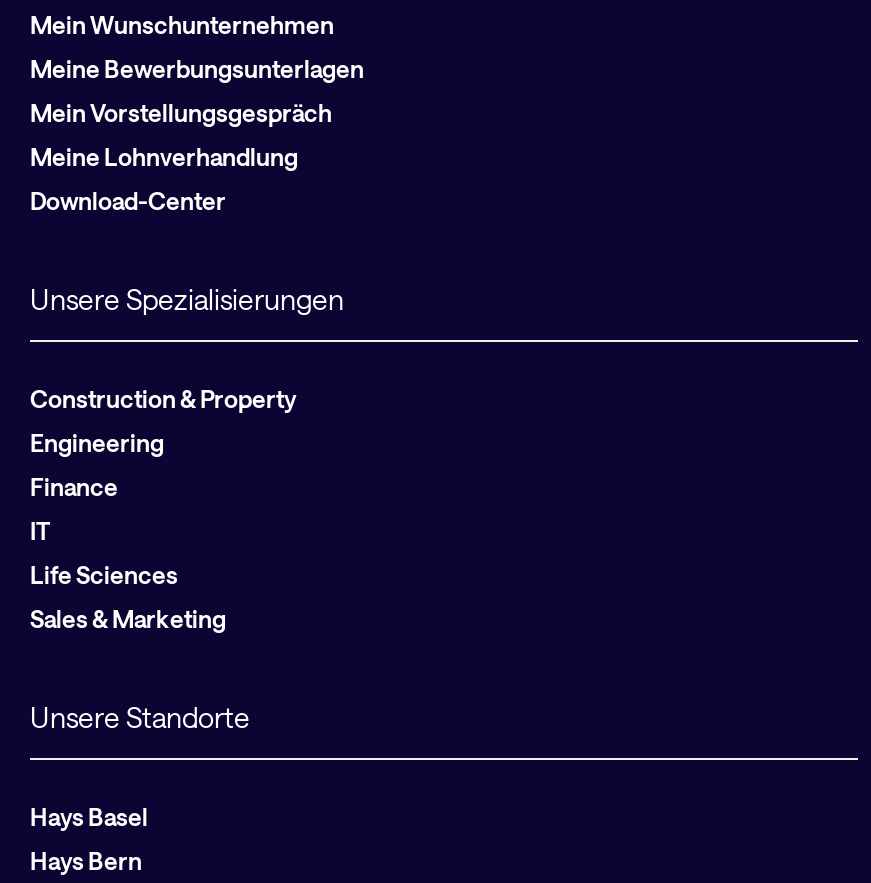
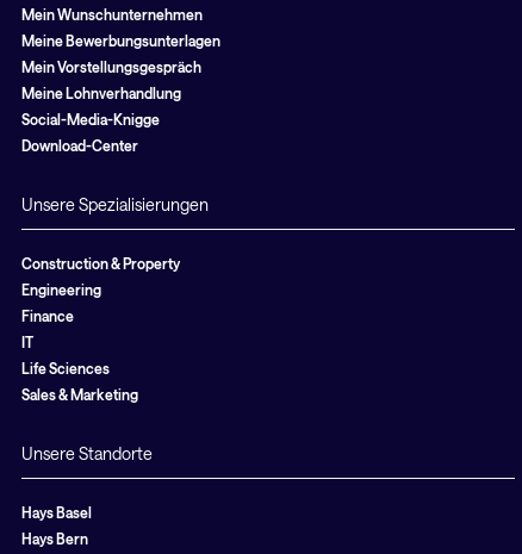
+ Social-Media-Knigge
